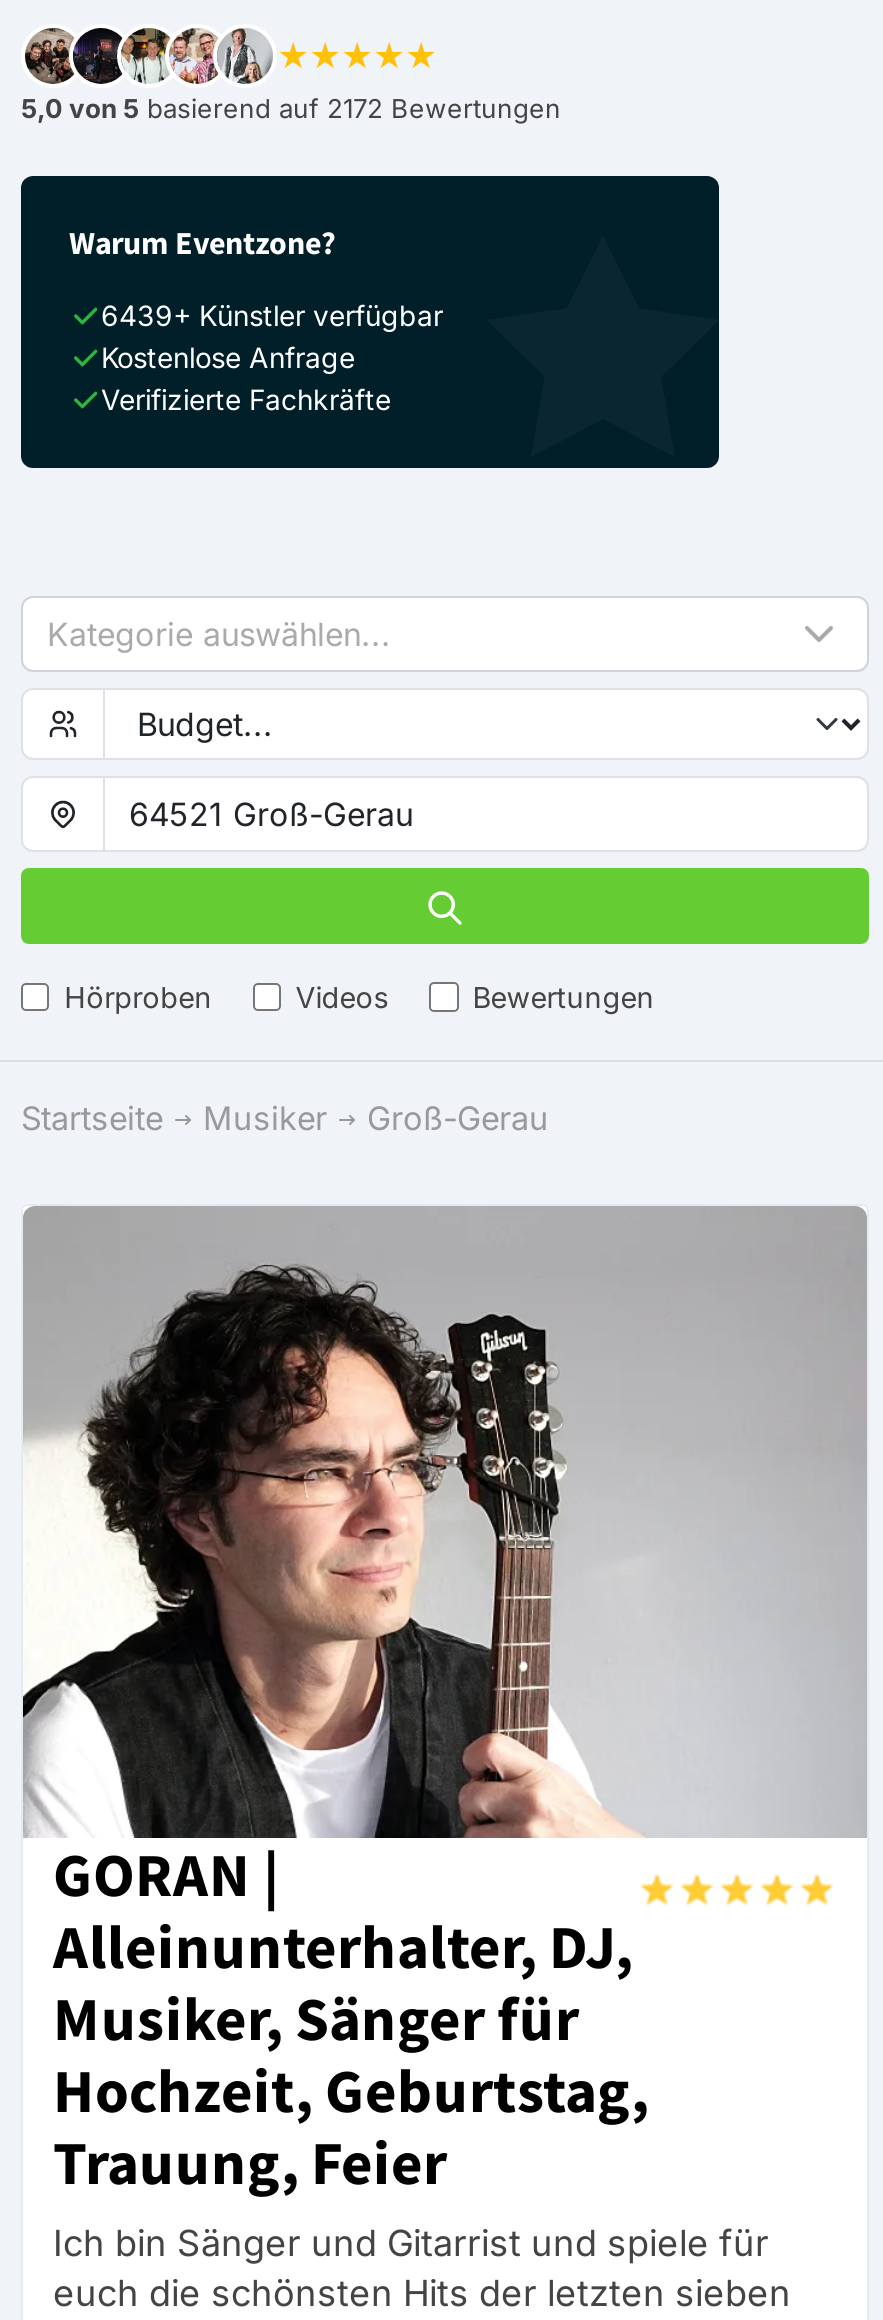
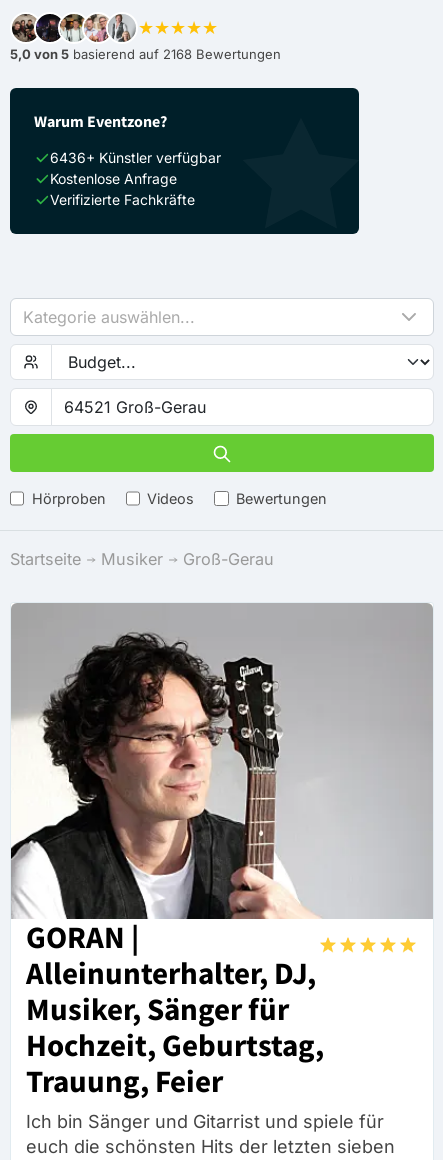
- 5,0 von 5 basierend auf 2172 Bewertungen
+ 5,0 von 5 basierend auf 2168 Bewertungen

- 6439+ Künstler verfügbar
+ 6436+ Künstler verfügbar
